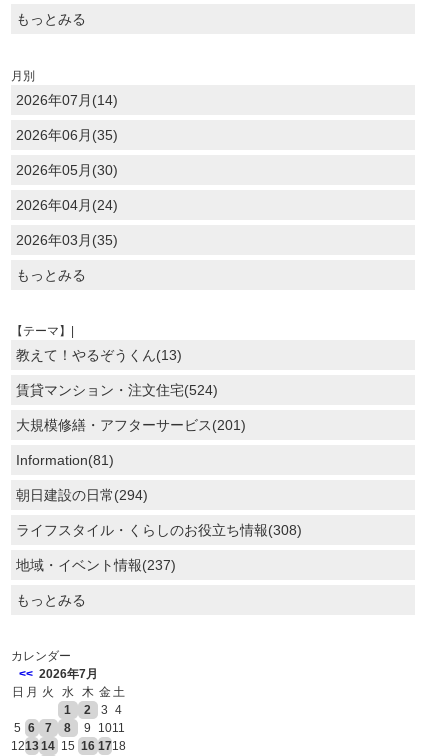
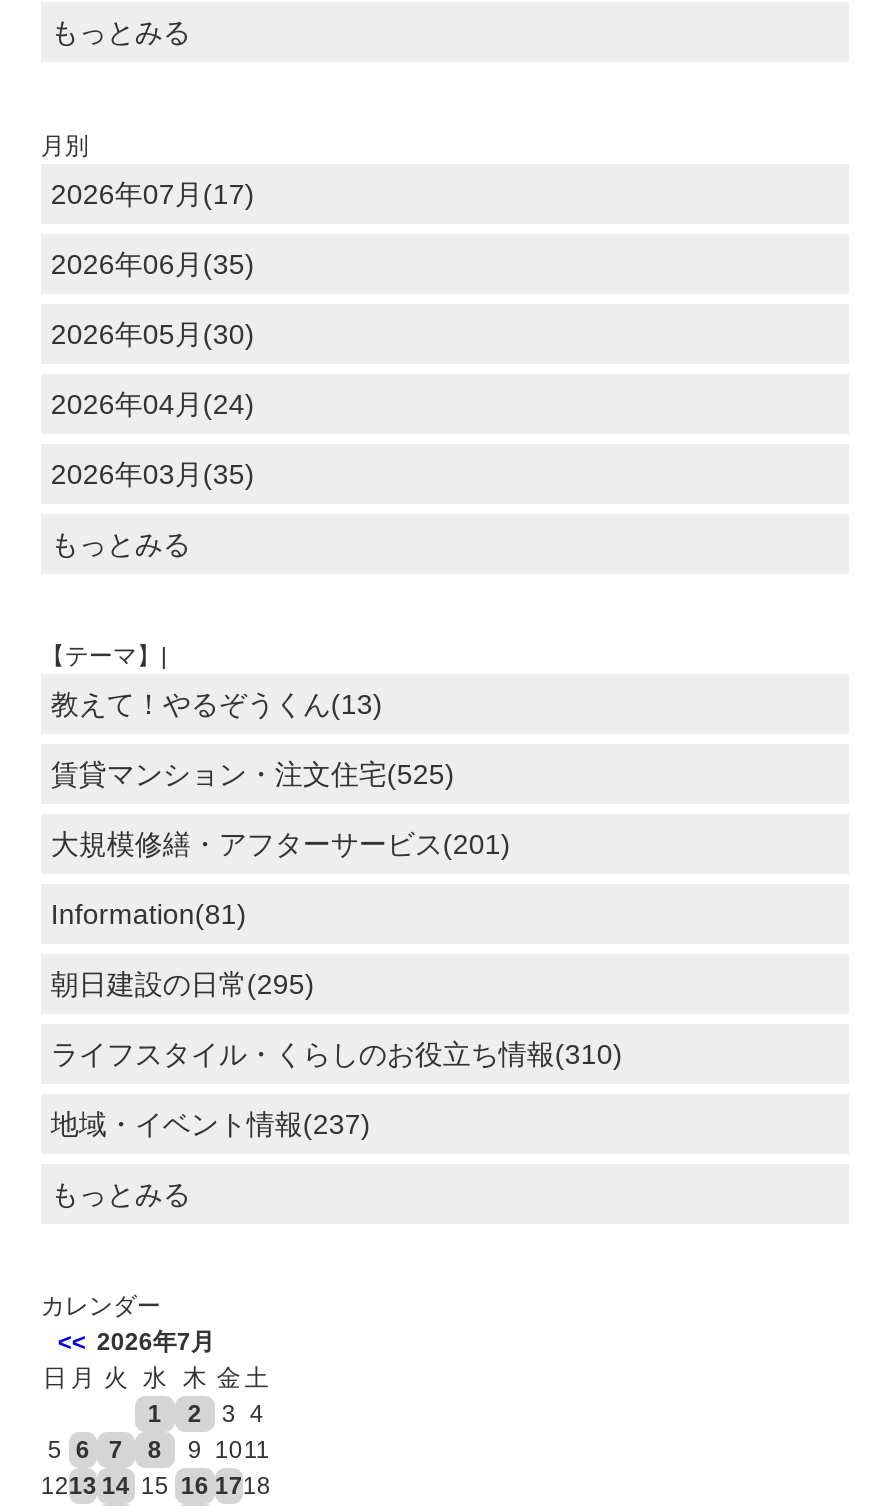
- 2026年07月(14)
+ 2026年07月(17)

- 賃貸マンション・注文住宅(524)
+ 賃貸マンション・注文住宅(525)

- 朝日建設の日常(294)
+ 朝日建設の日常(295)

- ライフスタイル・くらしのお役立ち情報(308)
+ ライフスタイル・くらしのお役立ち情報(310)
